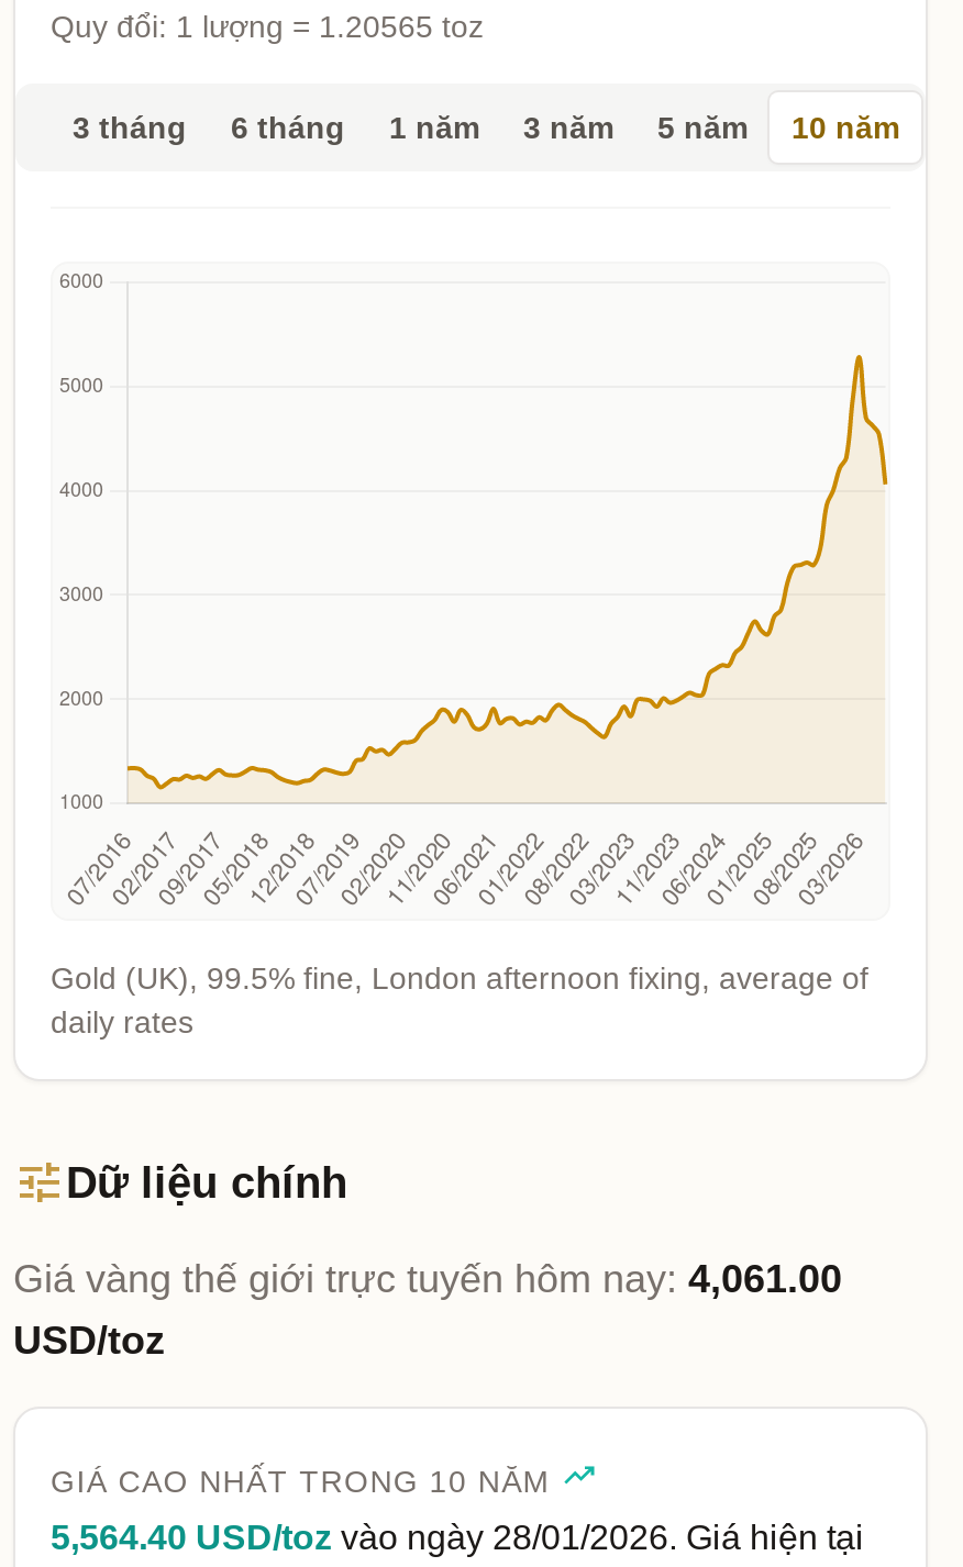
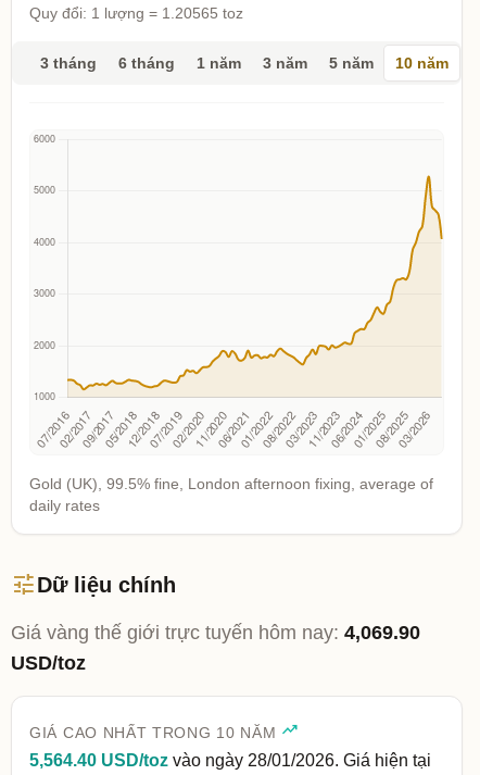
- Giá vàng thế giới trực tuyến hôm nay: 4,061.00
+ Giá vàng thế giới trực tuyến hôm nay: 4,069.90
